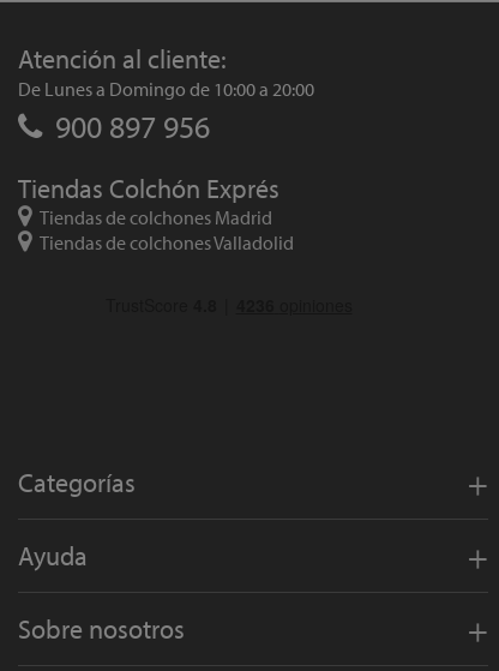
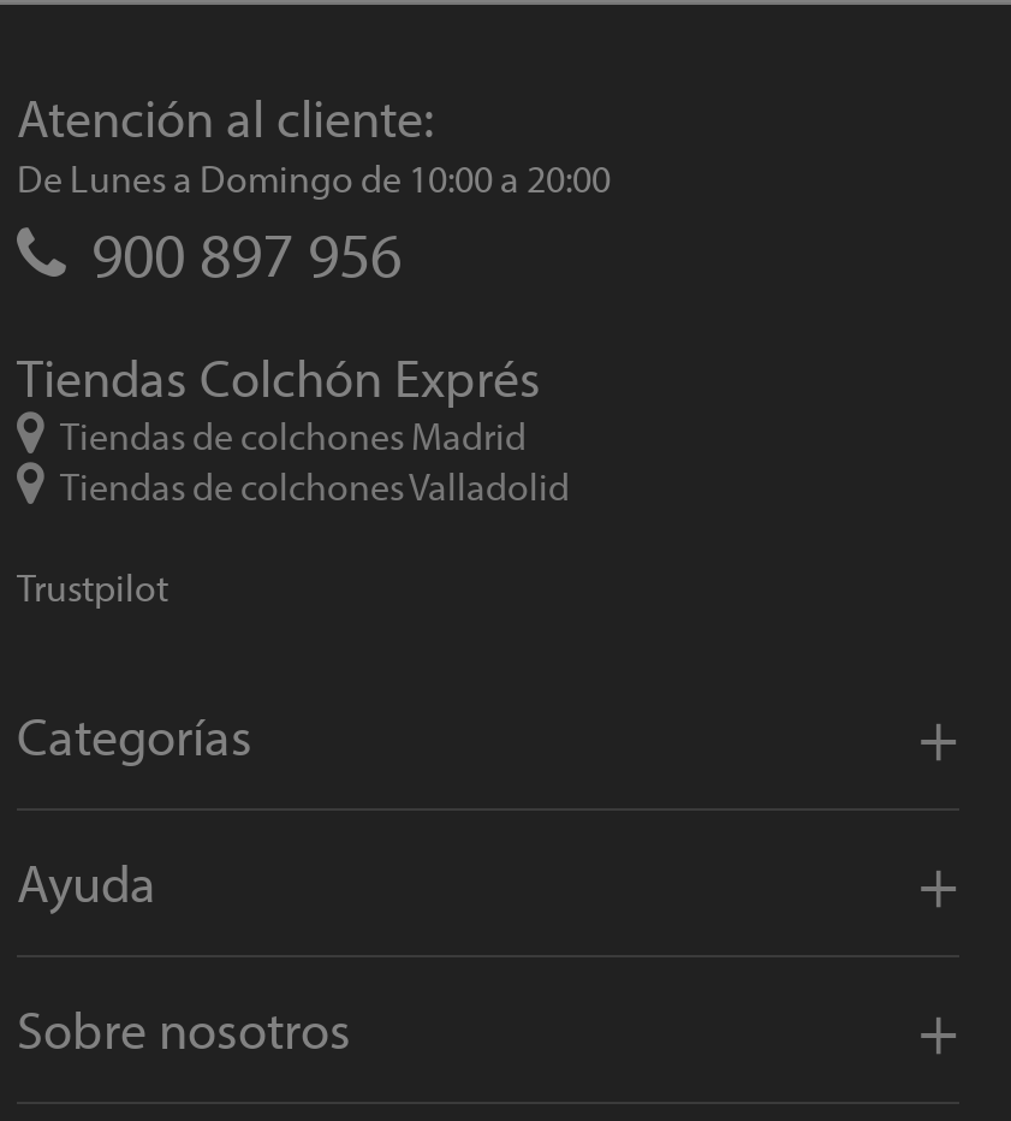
+ Trustpilot
